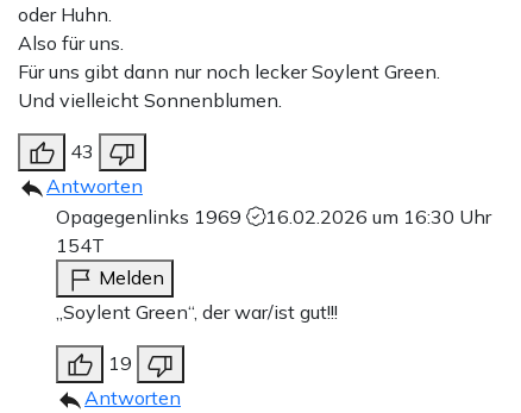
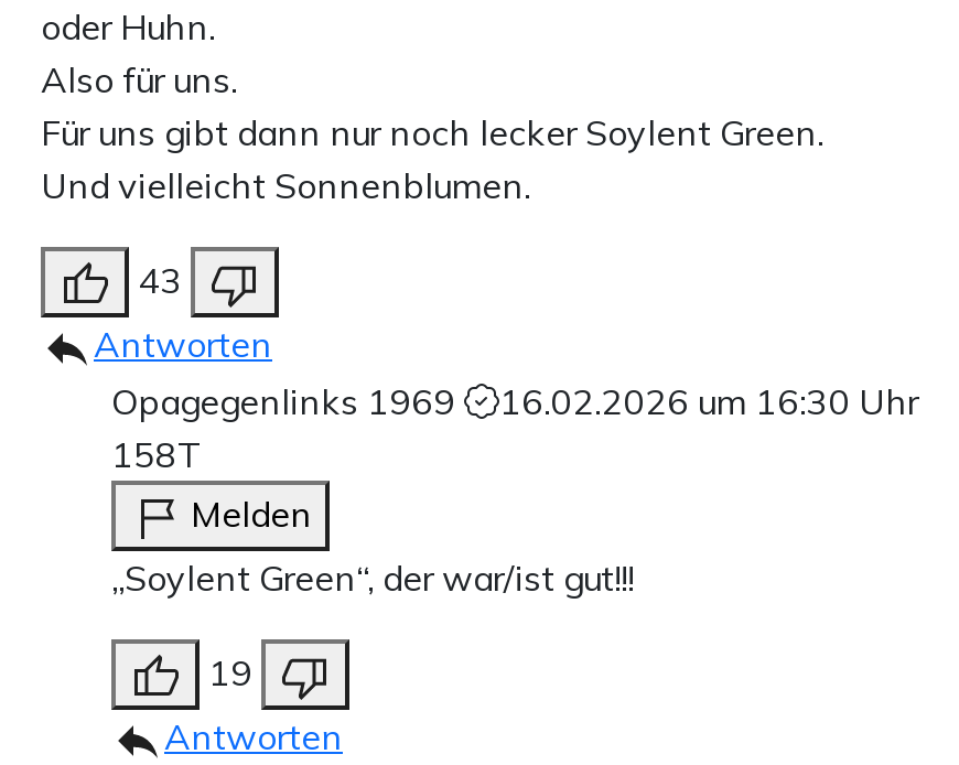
- 154T
+ 158T
